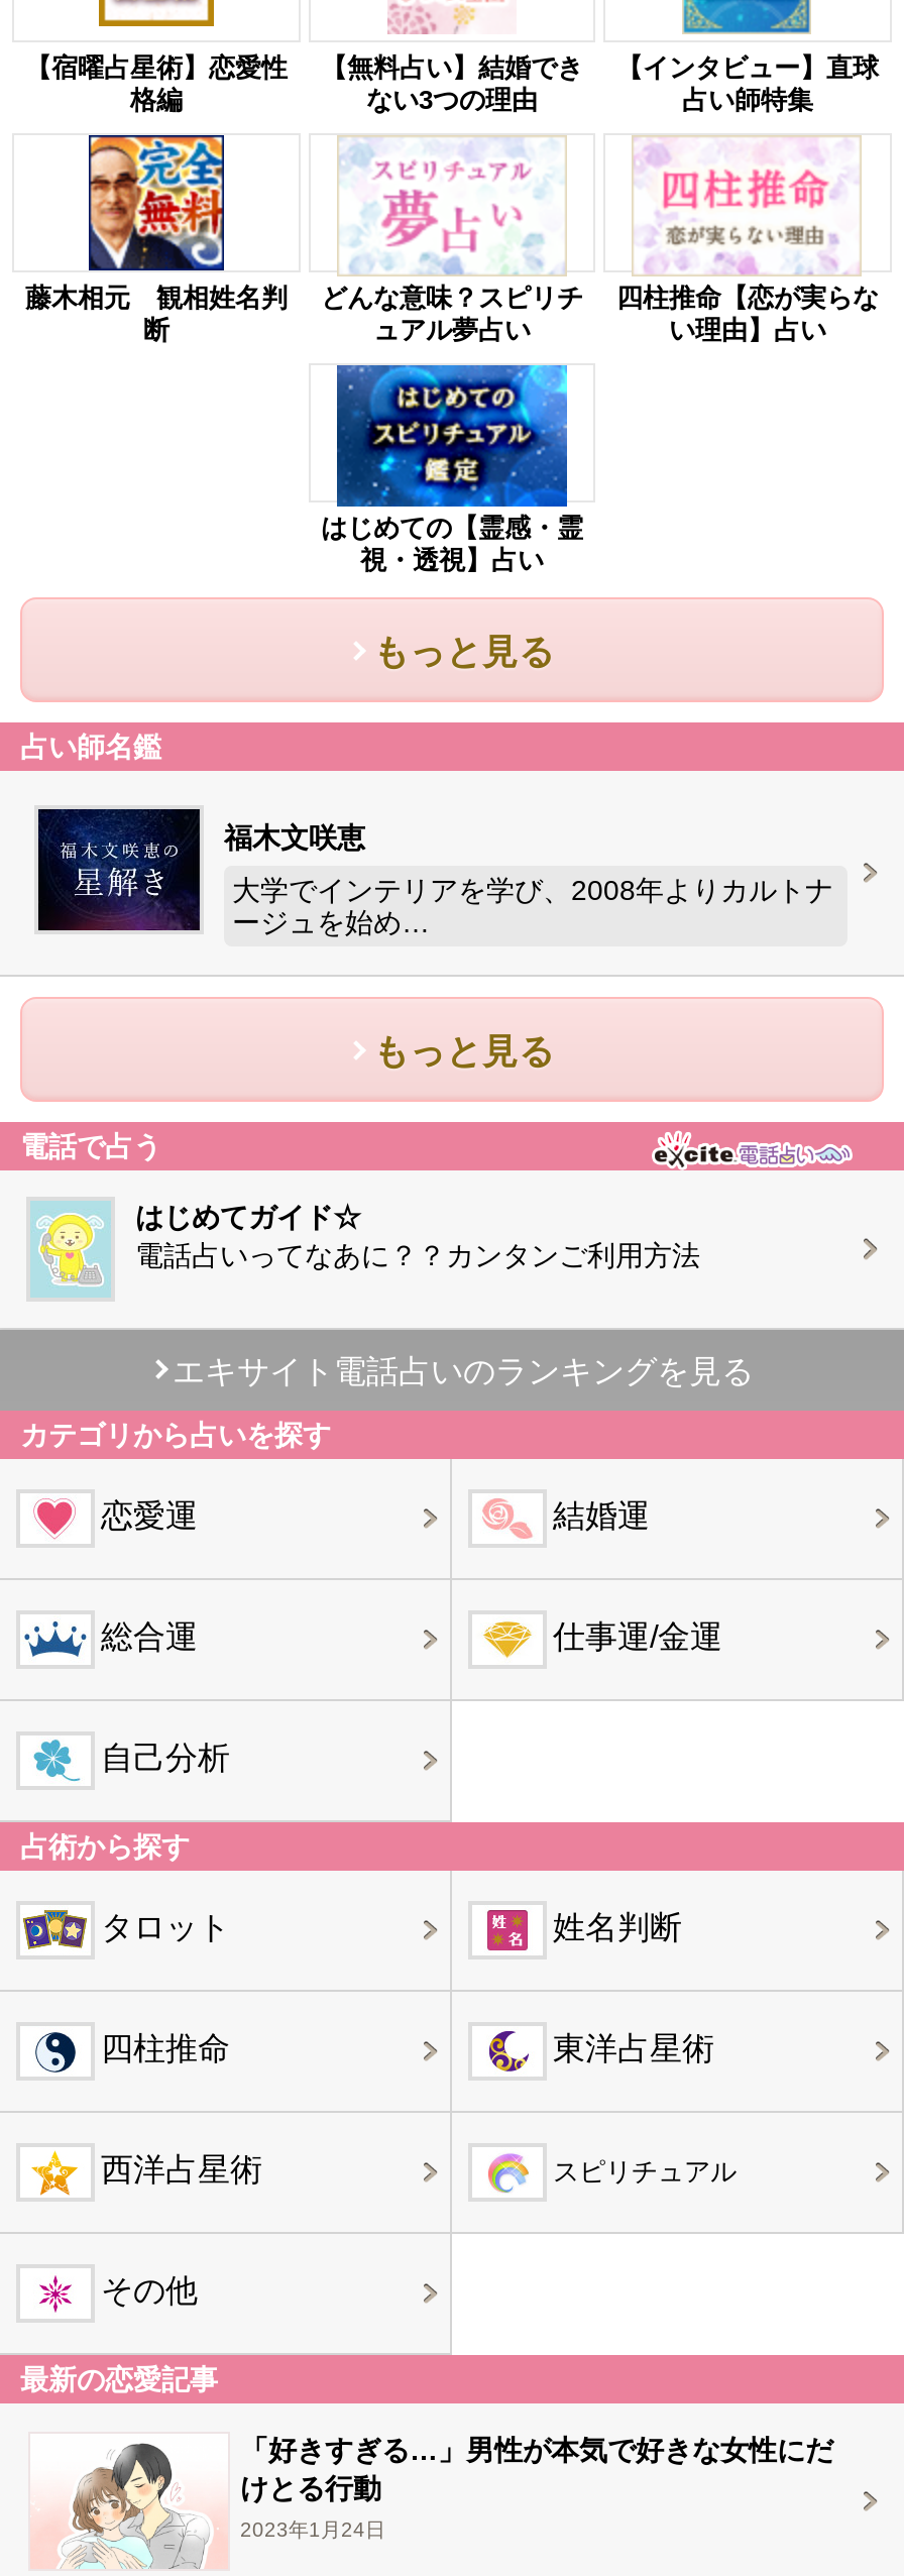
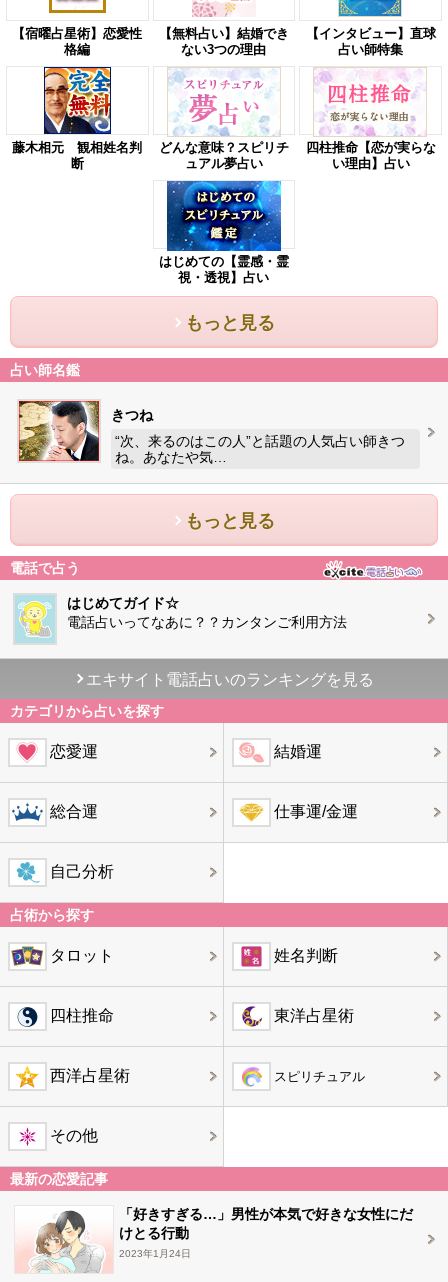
- [image]
- 福木文咲恵
+ [image]
+ きつね

- 大学でインテリアを学び、2008年よりカルトナ
- ージュを始め…
+ “次、来るのはこの人”と話題の人気占い師きつ
+ ね。あなたや気…
